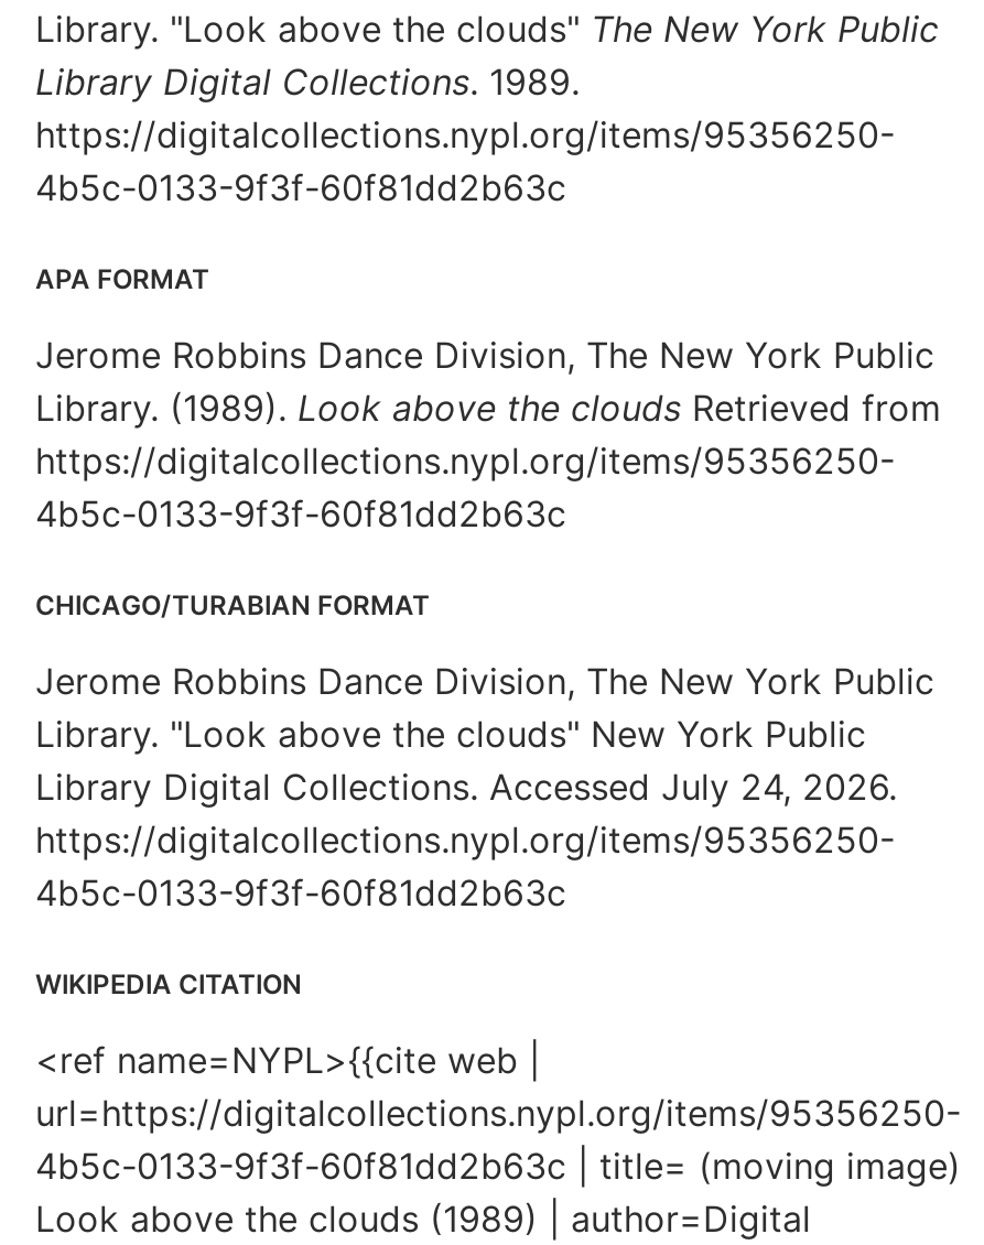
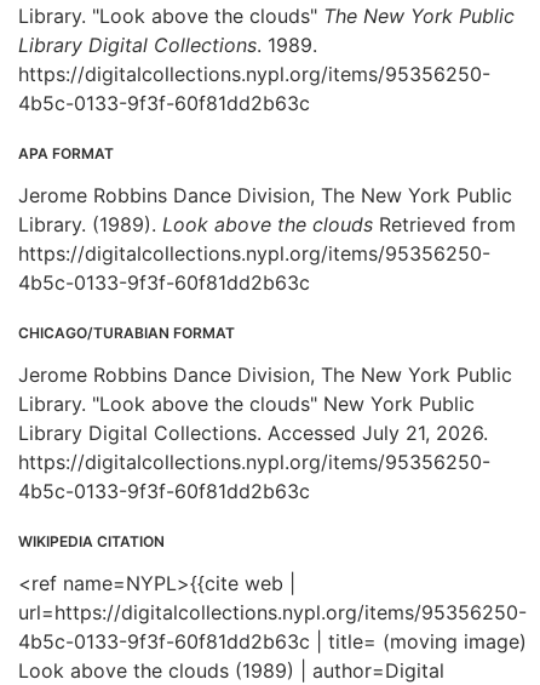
- Library Digital Collections. Accessed July 24, 2026.
+ Library Digital Collections. Accessed July 21, 2026.
